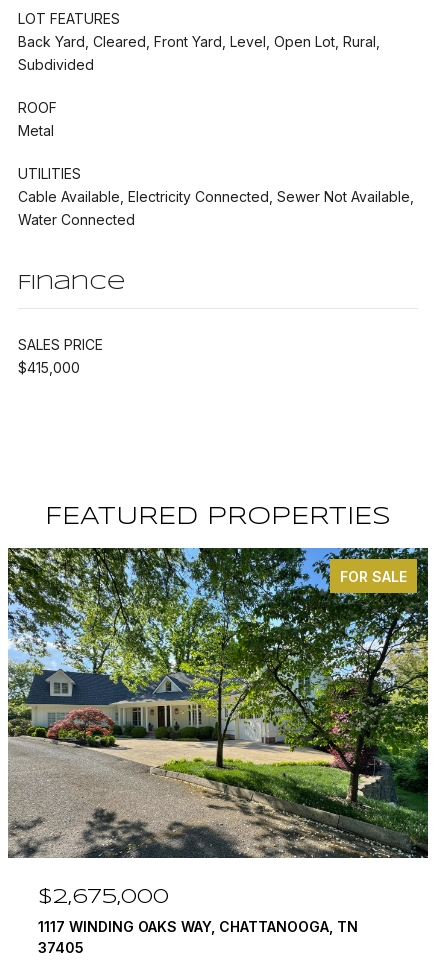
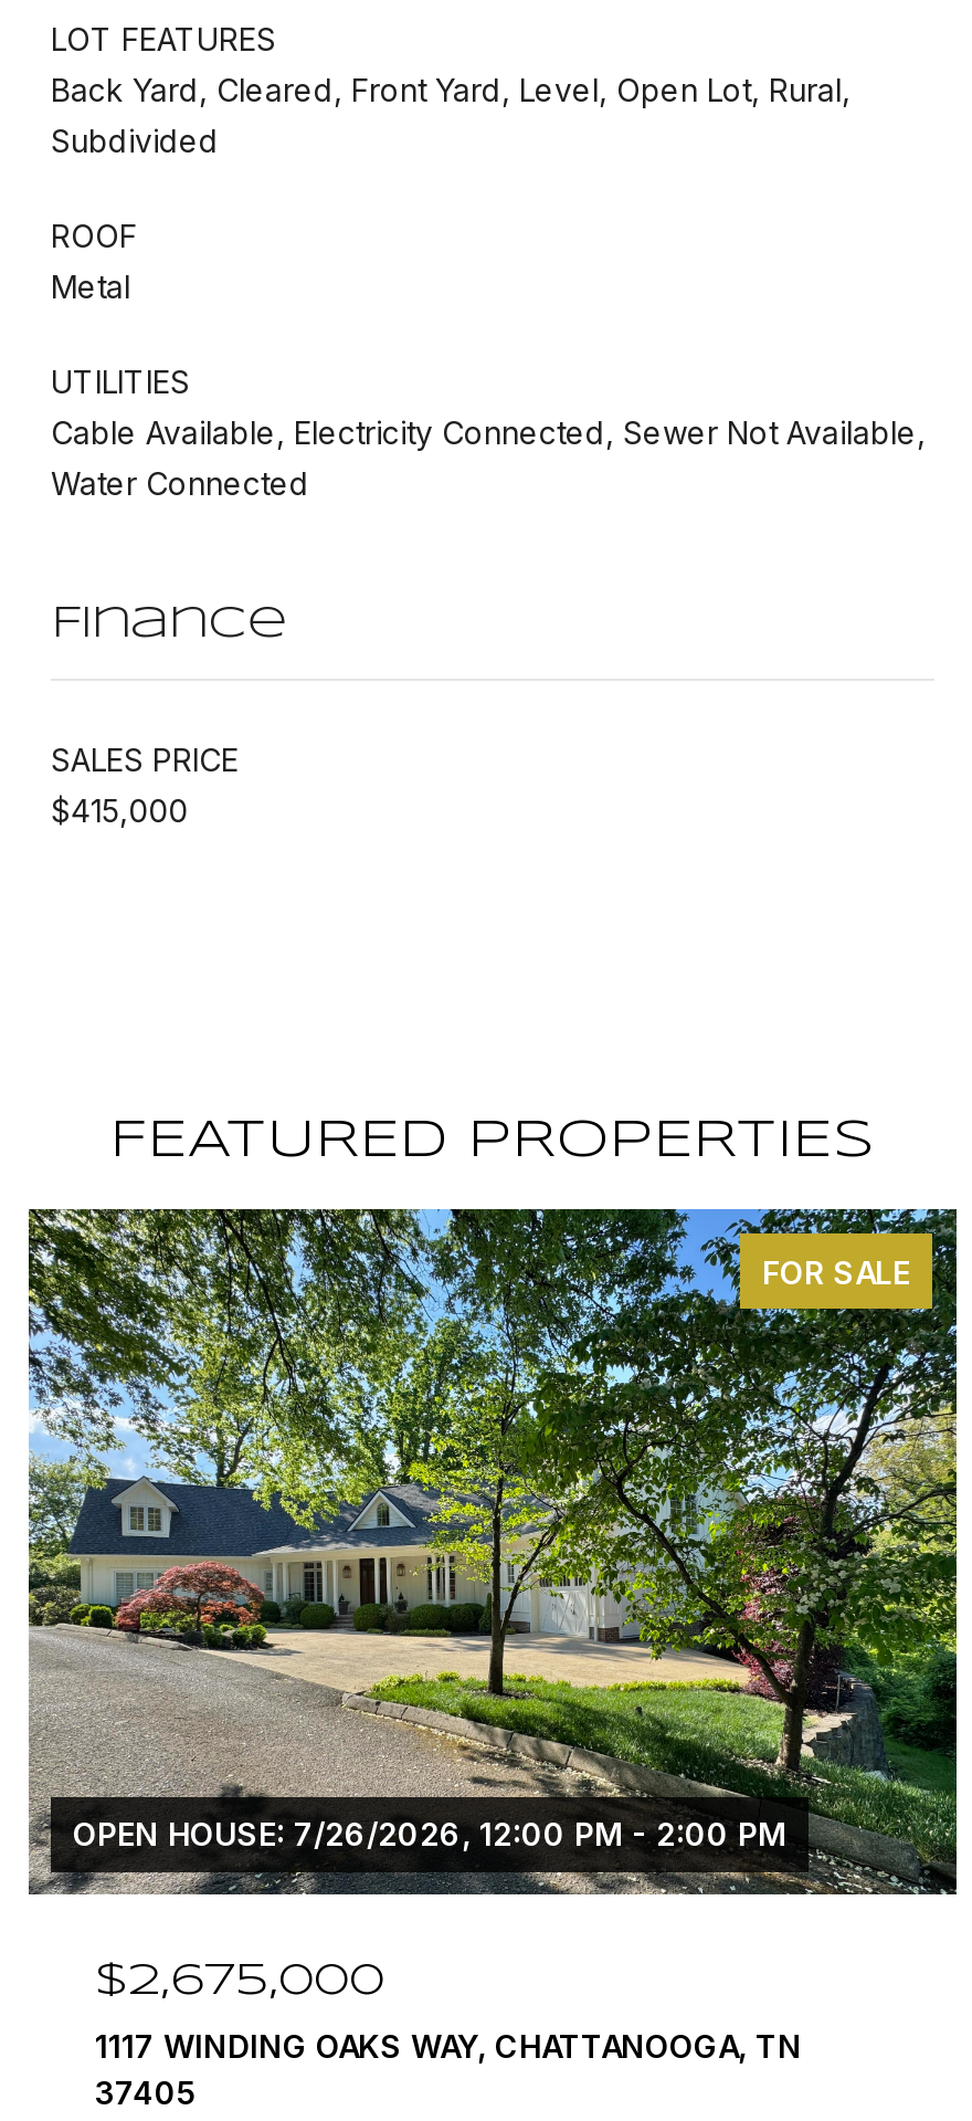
+ OPEN HOUSE: 7/26/2026, 12:00 PM - 2:00 PM
